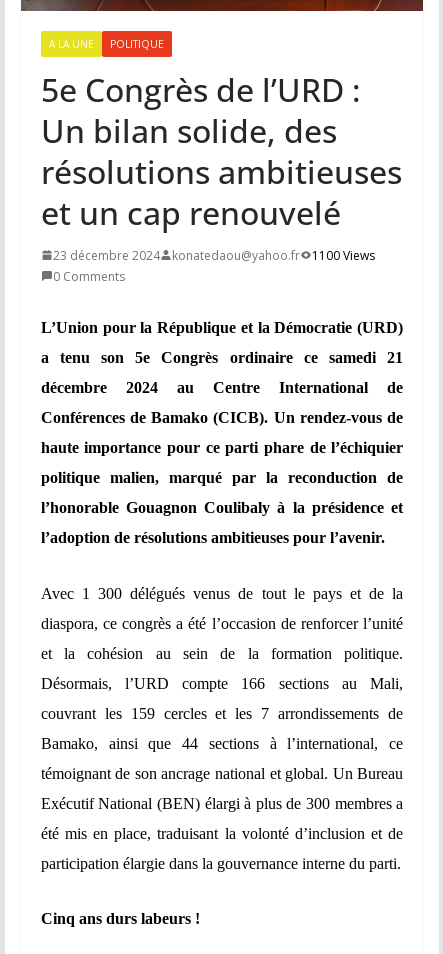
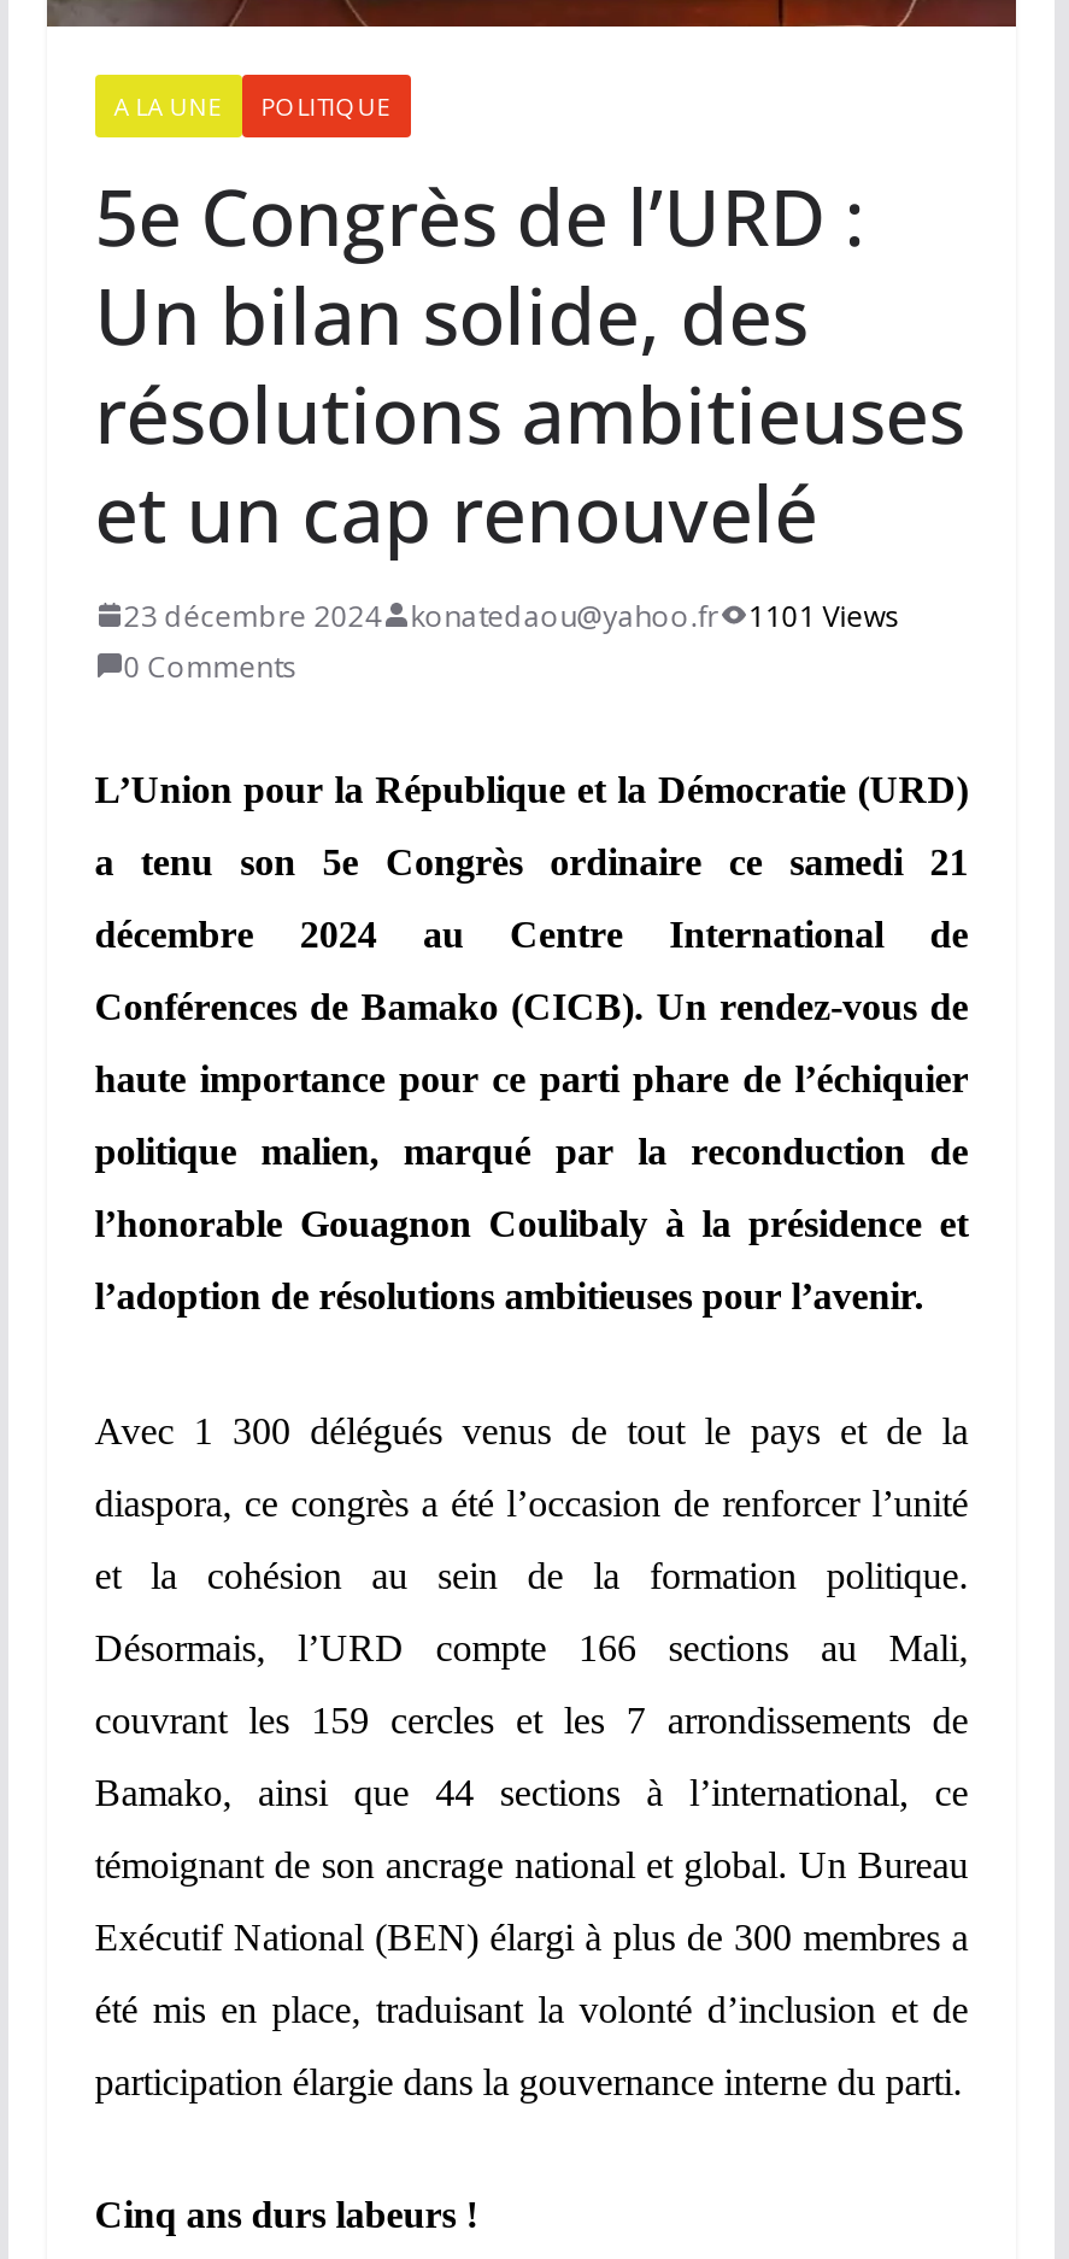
- 23 décembre 2024 konatedaou@yahoo.fr 1100 Views
+ 23 décembre 2024 konatedaou@yahoo.fr 1101 Views
